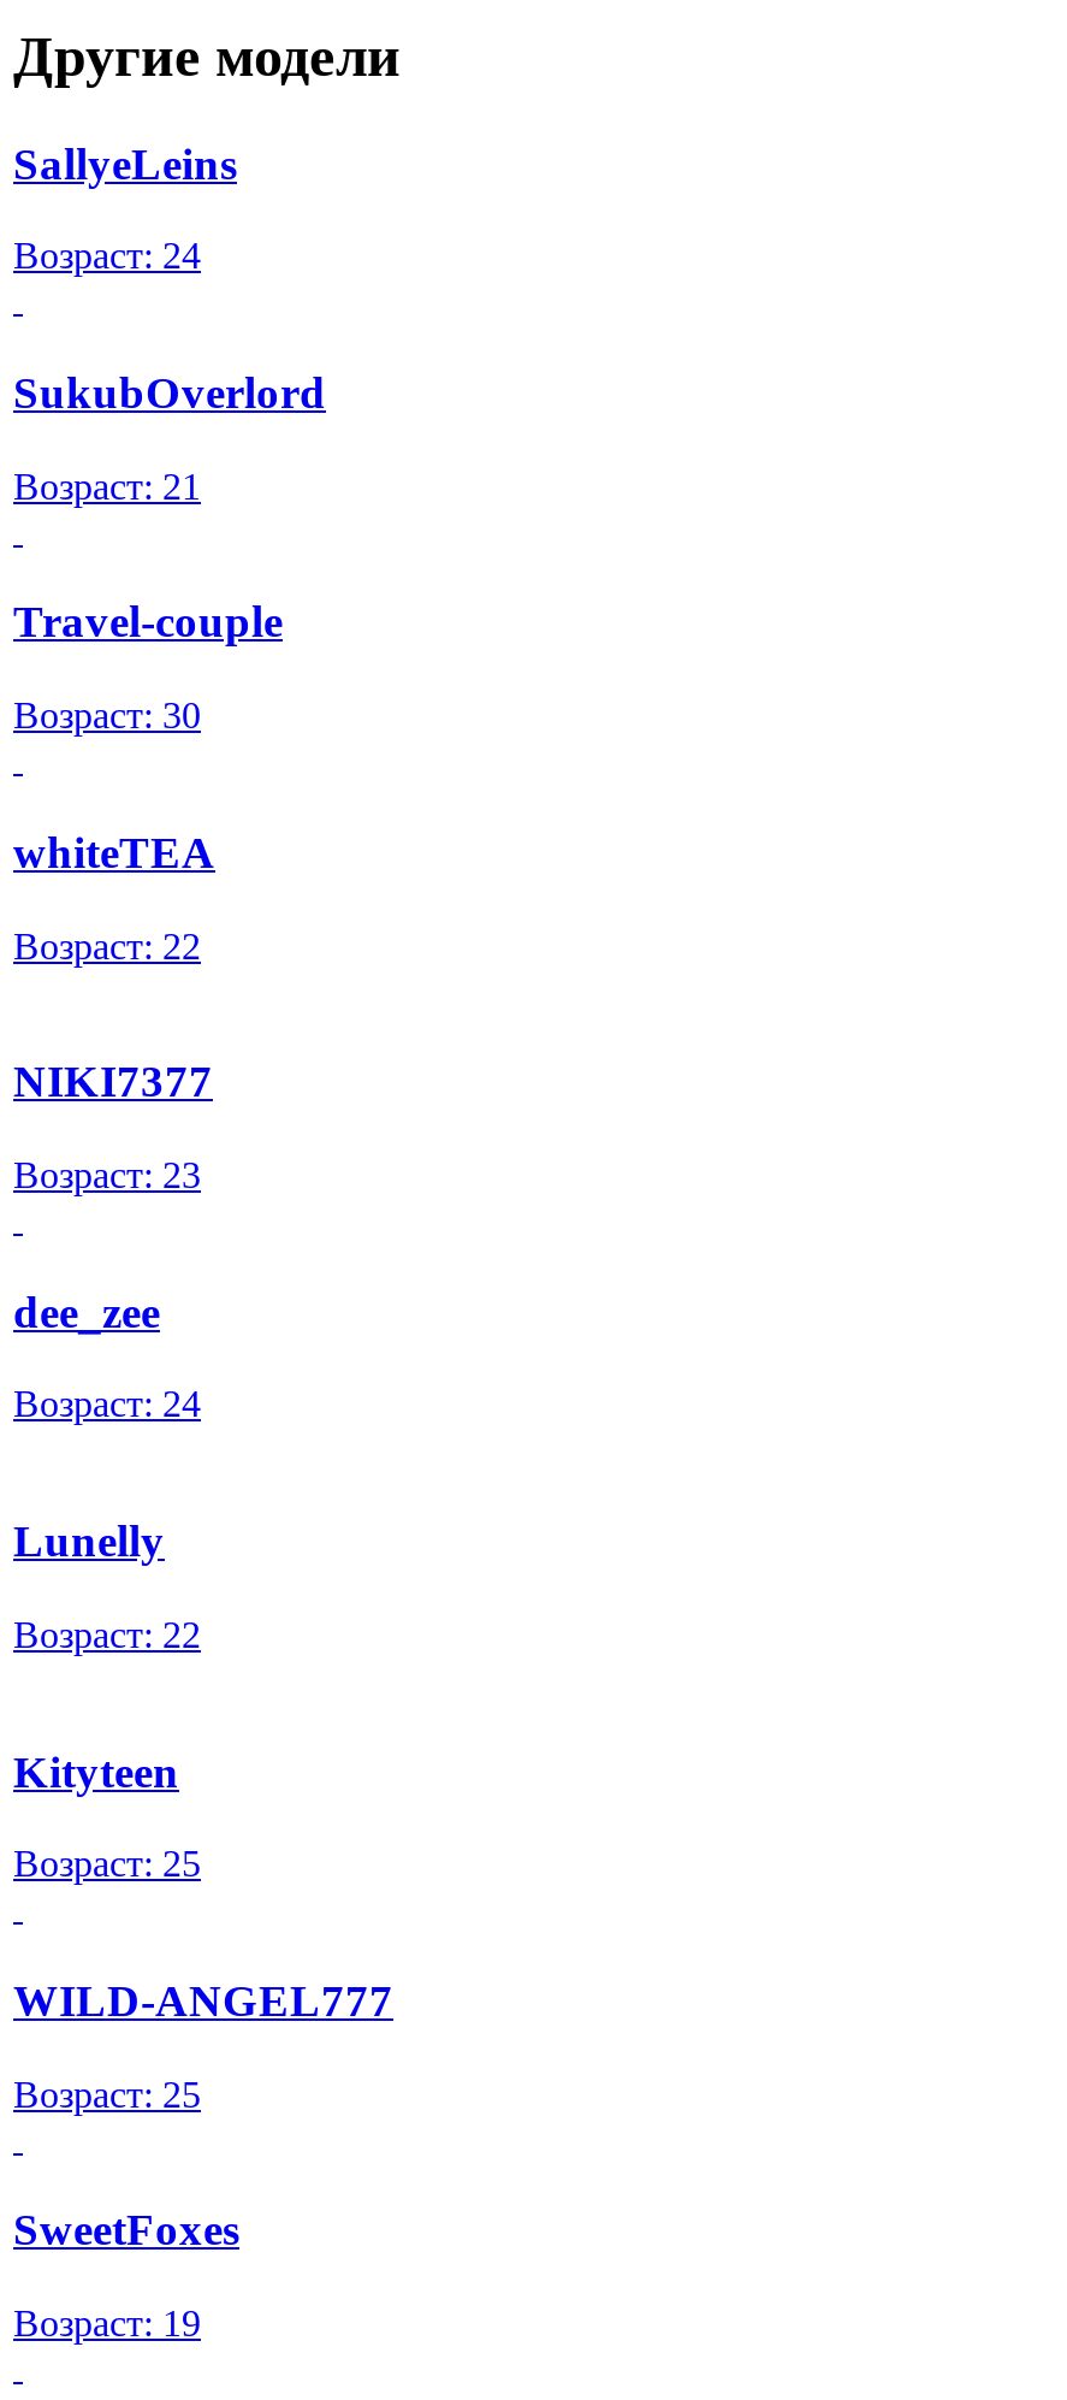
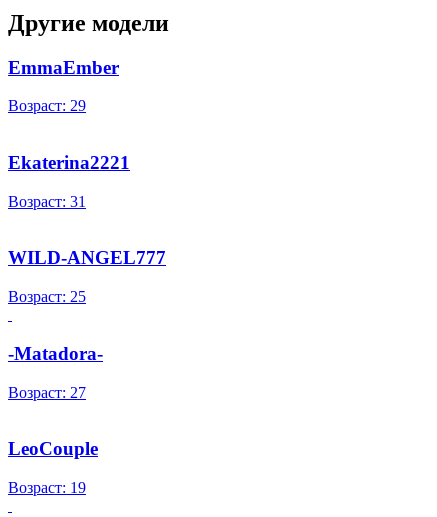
- SallyeLeins
- Возраст: 24
- SukubOverlord
- Возраст: 21
- Travel-couple
- Возраст: 30
- whiteTEA
- Возраст: 22
- NIKI7377
- Возраст: 23
- dee_zee
- Возраст: 24
- Lunelly
- Возраст: 22
- Kityteen
- Возраст: 25
+ EmmaEmber
+ Возраст: 29
+ Ekaterina2221
+ Возраст: 31

moved up: WILD-ANGEL777 | Возраст: 25

- SweetFoxes
+ -Matadora-
+ Возраст: 27
+ LeoCouple
